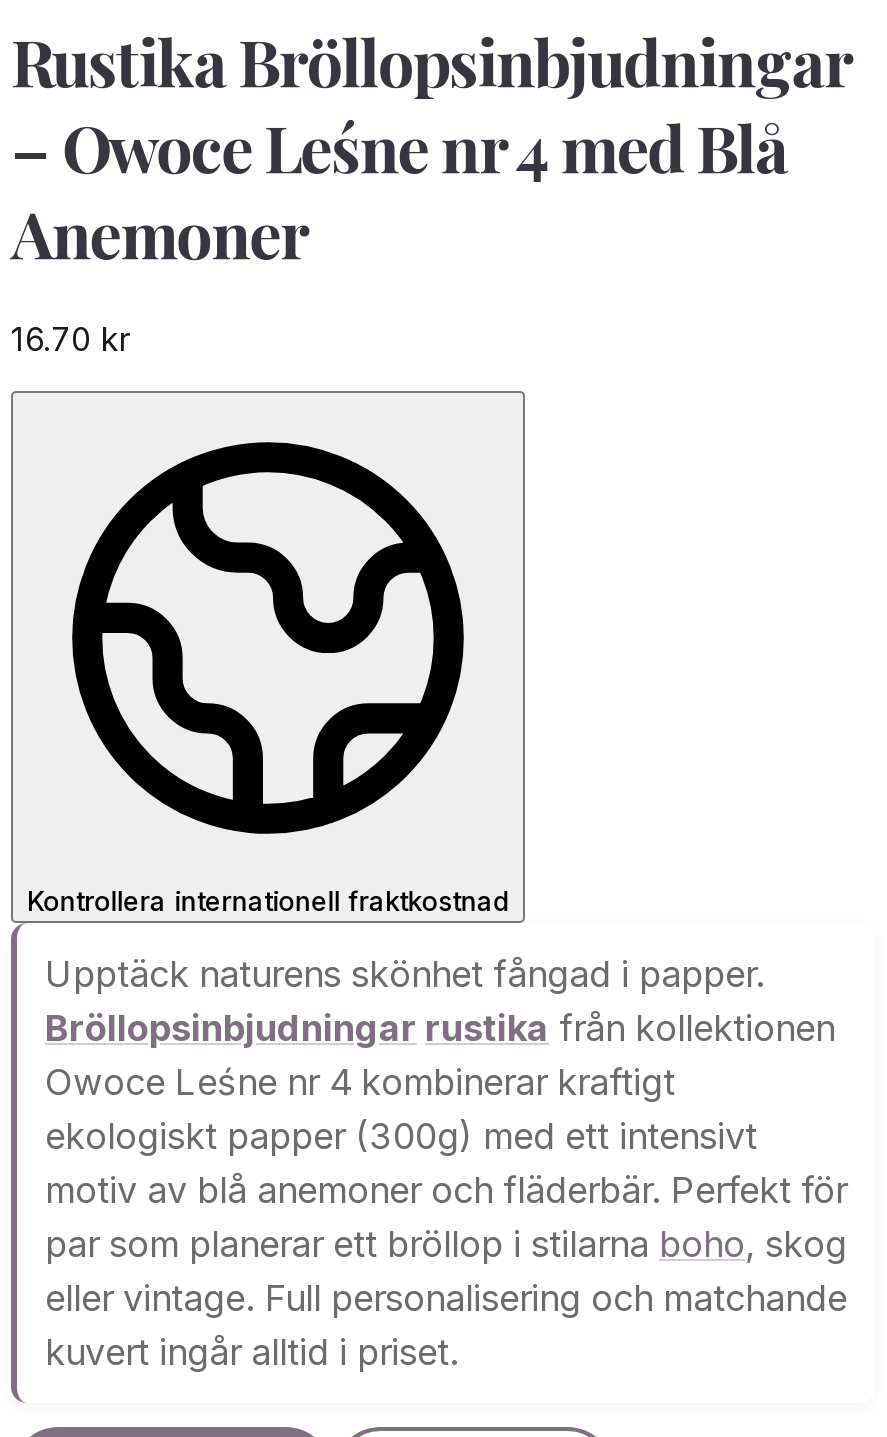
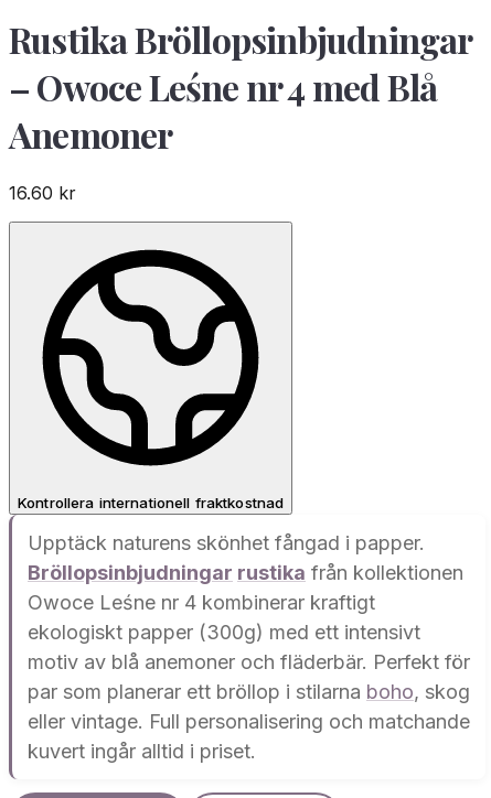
- 16.70 kr
+ 16.60 kr
